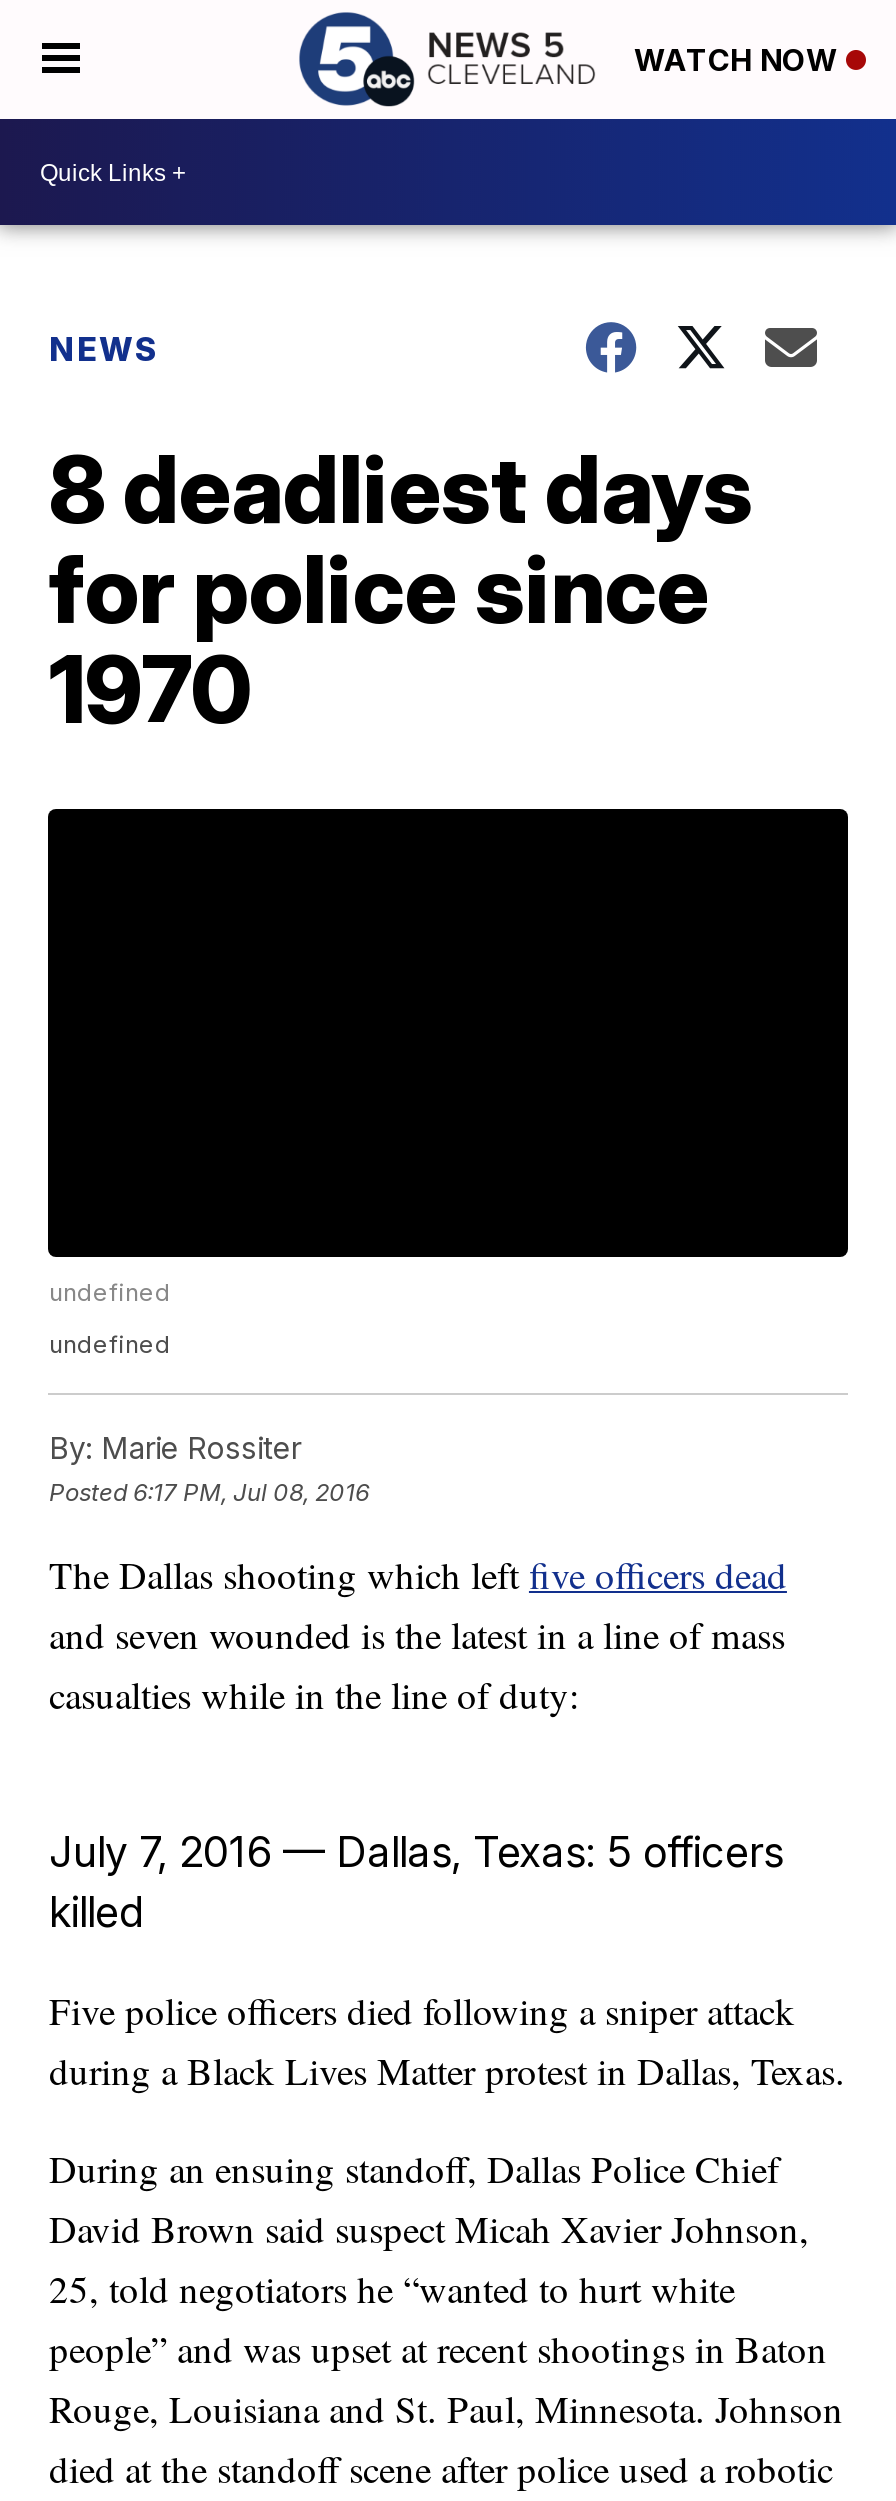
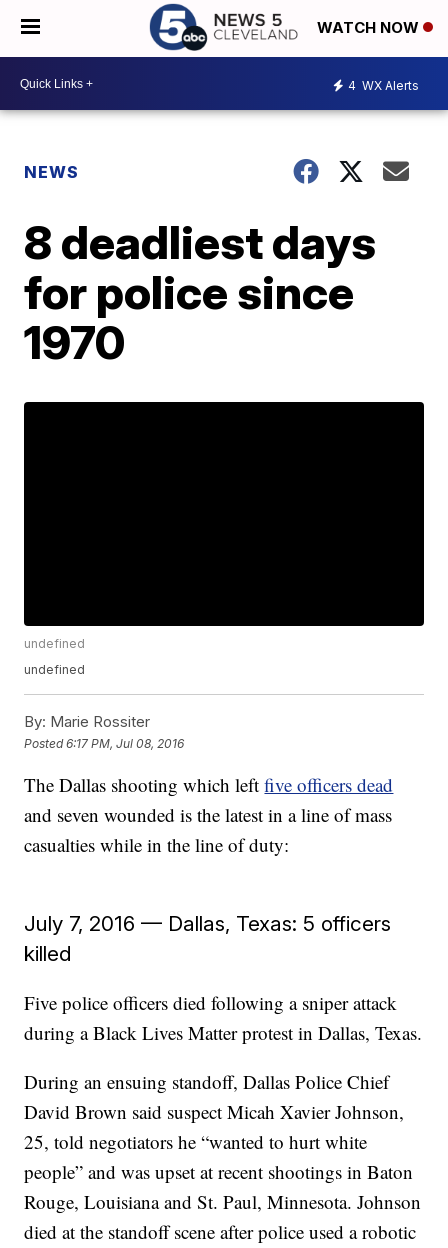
+ 4 WX Alerts
